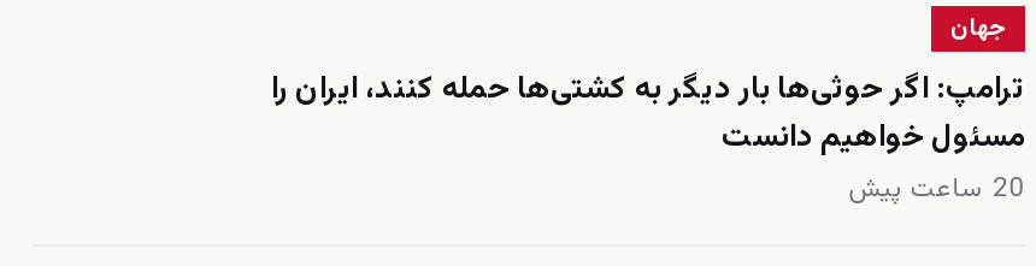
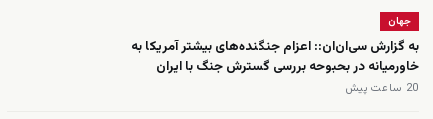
- ترامپ: اگر حوثی‌ها بار دیگر به کشتی‌ها حمله کنند، ایران را
- مسئول خواهیم دانست
+ به گزارش سی‌ان‌ان:: اعزام جنگنده‌های بیشتر آمریکا به
+ خاورمیانه در بحبوحه بررسی گسترش جنگ با ایران
